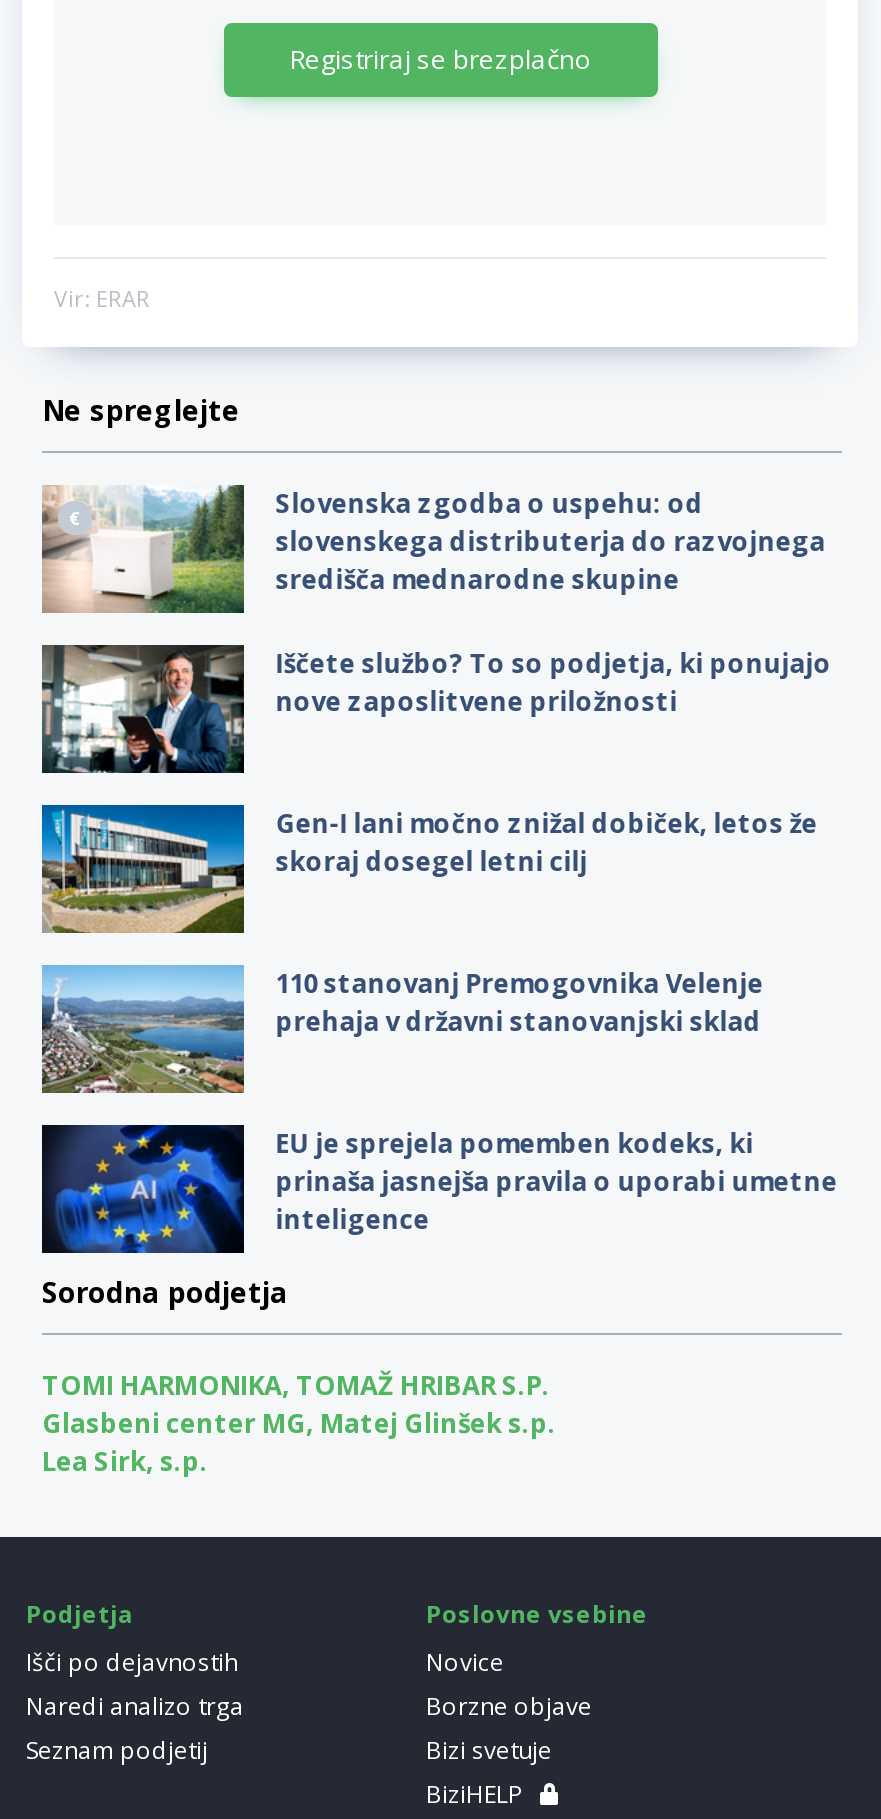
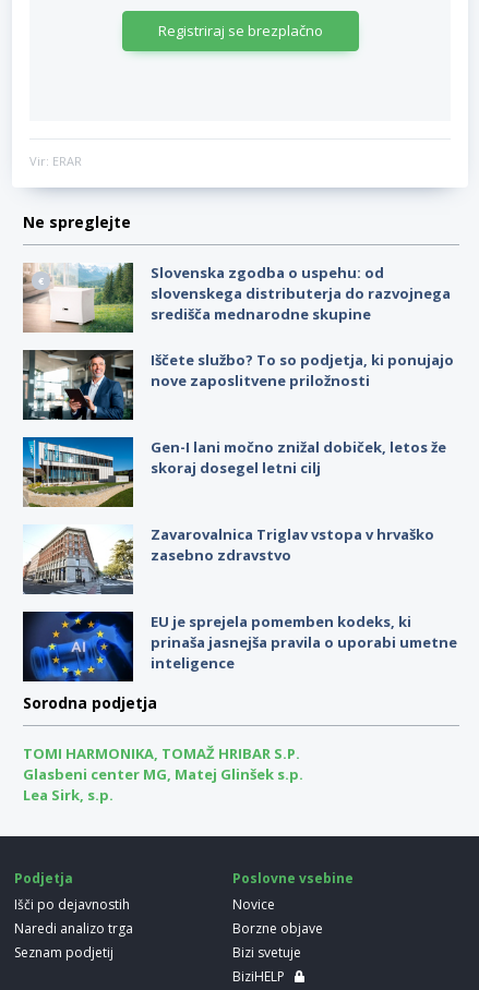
- [image]
- 110 stanovanj Premogovnika Velenje
- prehaja v državni stanovanjski sklad
+ [image]
+ Zavarovalnica Triglav vstopa v hrvaško
+ zasebno zdravstvo
